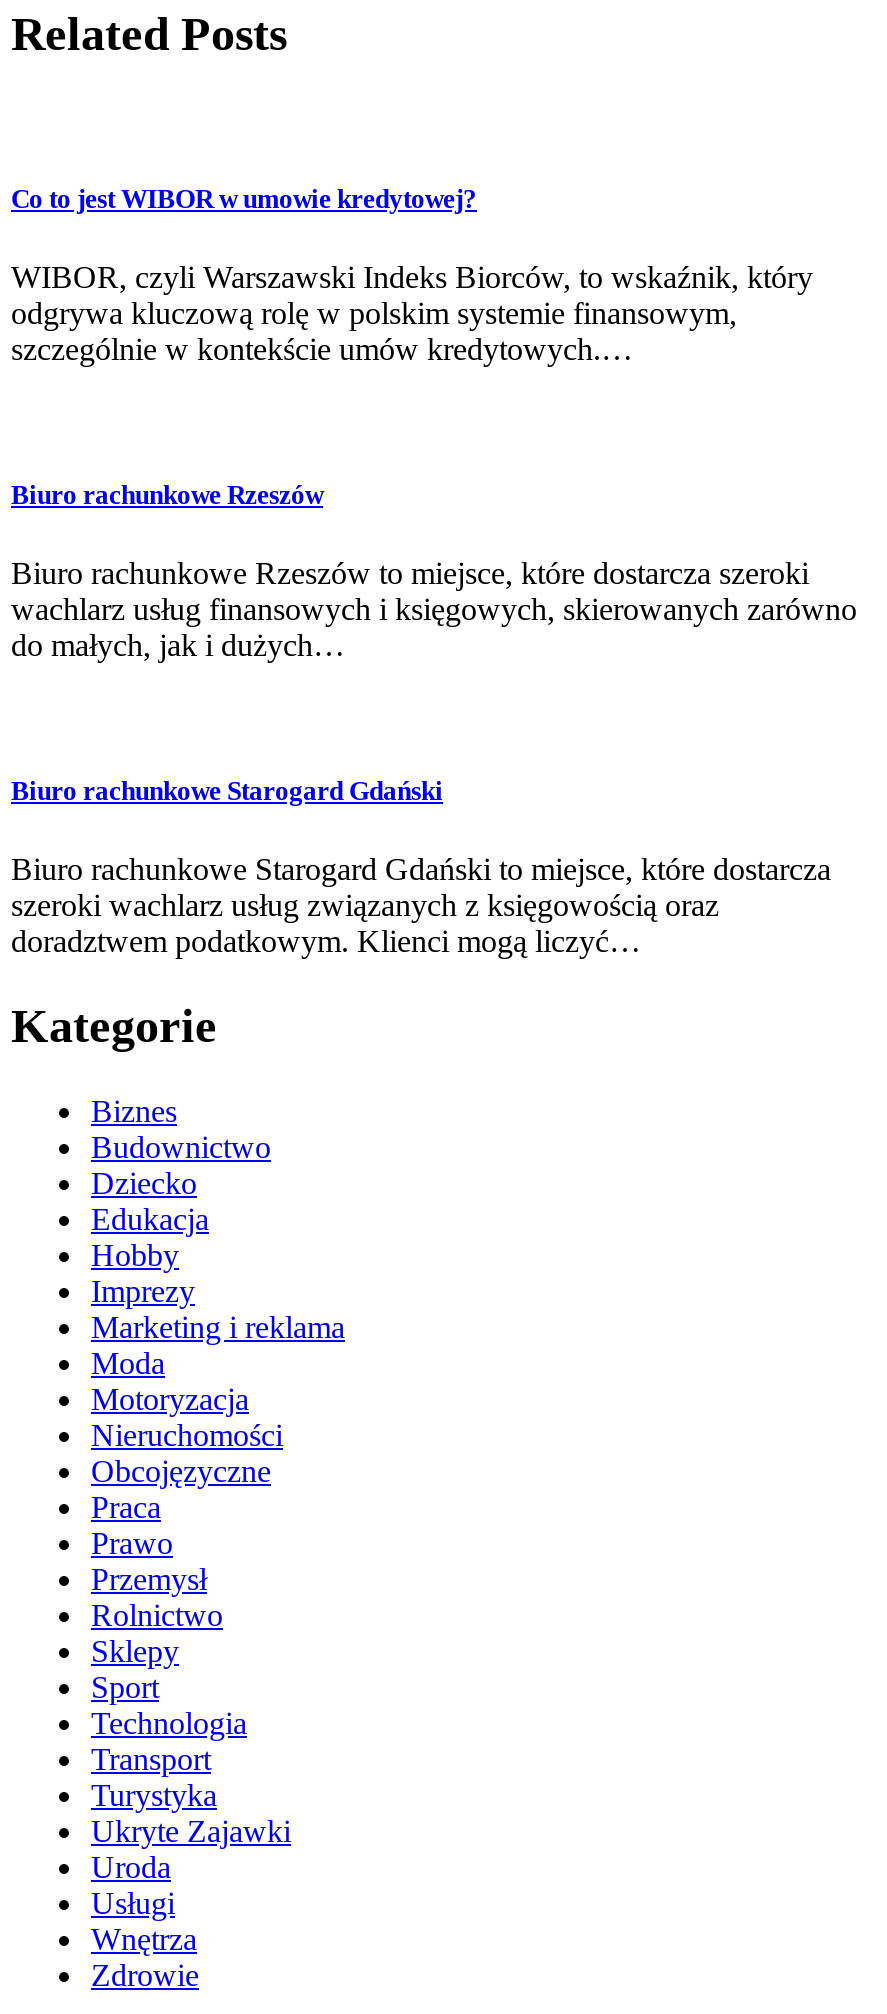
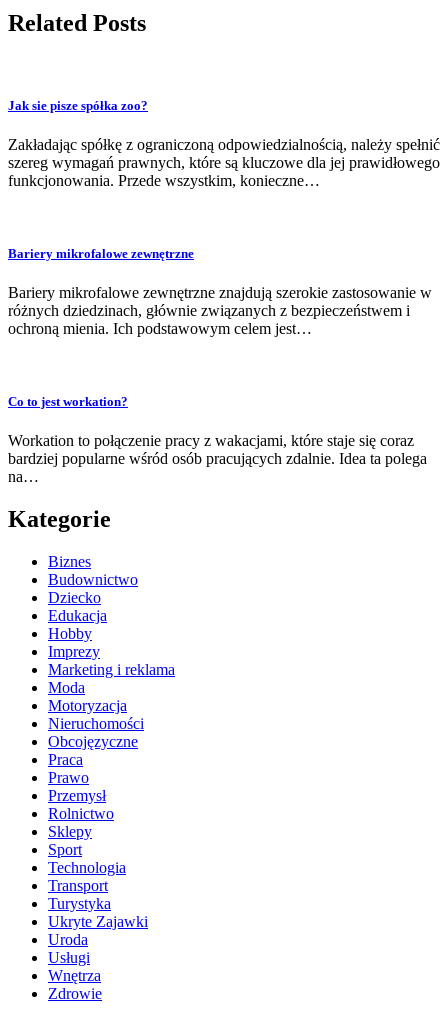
- Co to jest WIBOR w umowie kredytowej?
+ Jak sie pisze spółka zoo?

- WIBOR, czyli Warszawski Indeks Biorców, to wskaźnik, który
- odgrywa kluczową rolę w polskim systemie finansowym,
- szczególnie w kontekście umów kredytowych.…
+ Zakładając spółkę z ograniczoną odpowiedzialnością, należy spełnić
+ szereg wymagań prawnych, które są kluczowe dla jej prawidłowego
+ funkcjonowania. Przede wszystkim, konieczne…

- Biuro rachunkowe Rzeszów
+ Bariery mikrofalowe zewnętrzne

- Biuro rachunkowe Rzeszów to miejsce, które dostarcza szeroki
- wachlarz usług finansowych i księgowych, skierowanych zarówno
- do małych, jak i dużych…
+ Bariery mikrofalowe zewnętrzne znajdują szerokie zastosowanie w
+ różnych dziedzinach, głównie związanych z bezpieczeństwem i
+ ochroną mienia. Ich podstawowym celem jest…

- Biuro rachunkowe Starogard Gdański
+ Co to jest workation?

- Biuro rachunkowe Starogard Gdański to miejsce, które dostarcza
- szeroki wachlarz usług związanych z księgowością oraz
- doradztwem podatkowym. Klienci mogą liczyć…
+ Workation to połączenie pracy z wakacjami, które staje się coraz
+ bardziej popularne wśród osób pracujących zdalnie. Idea ta polega
+ na…
